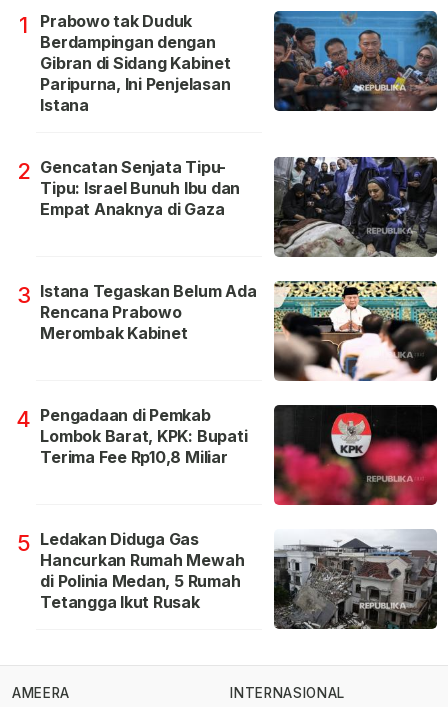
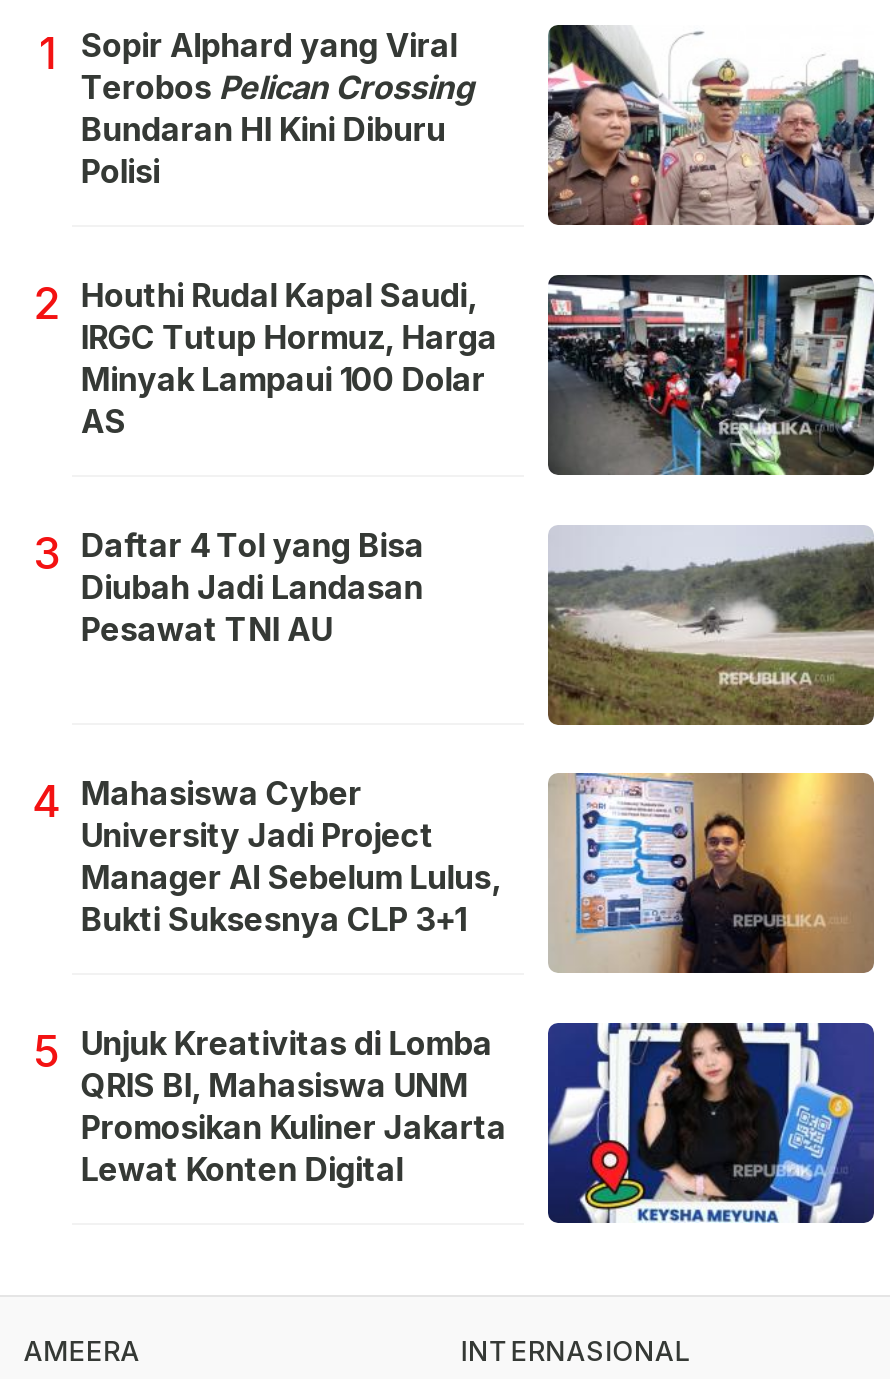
- Prabowo tak Duduk
- Berdampingan dengan
- Gibran di Sidang Kabinet
- Paripurna, Ini Penjelasan
- Istana
+ Sopir Alphard yang Viral
+ Terobos Pelican Crossing
+ Bundaran HI Kini Diburu
+ Polisi

- [image]
+ [image]

- [image]
- 2 Gencatan Senjata Tipu-
- Tipu: Israel Bunuh Ibu dan
- Empat Anaknya di Gaza
+ [image]
+ 2 Houthi Rudal Kapal Saudi,
+ IRGC Tutup Hormuz, Harga
+ Minyak Lampaui 100 Dolar
+ AS

- 3 Istana Tegaskan Belum Ada
- Rencana Prabowo
- Merombak Kabinet
+ 3 Daftar 4 Tol yang Bisa
+ Diubah Jadi Landasan
+ Pesawat TNI AU

- [image]
+ [image]

- [image]
- 4 Pengadaan di Pemkab
- Lombok Barat, KPK: Bupati
- Terima Fee Rp10,8 Miliar
+ [image]
+ 4 Mahasiswa Cyber
+ University Jadi Project
+ Manager AI Sebelum Lulus,
+ Bukti Suksesnya CLP 3+1

- [image]
- 5 Ledakan Diduga Gas
- Hancurkan Rumah Mewah
- di Polinia Medan, 5 Rumah
- Tetangga Ikut Rusak
+ [image]
+ 5 Unjuk Kreativitas di Lomba
+ QRIS BI, Mahasiswa UNM
+ Promosikan Kuliner Jakarta
+ Lewat Konten Digital
